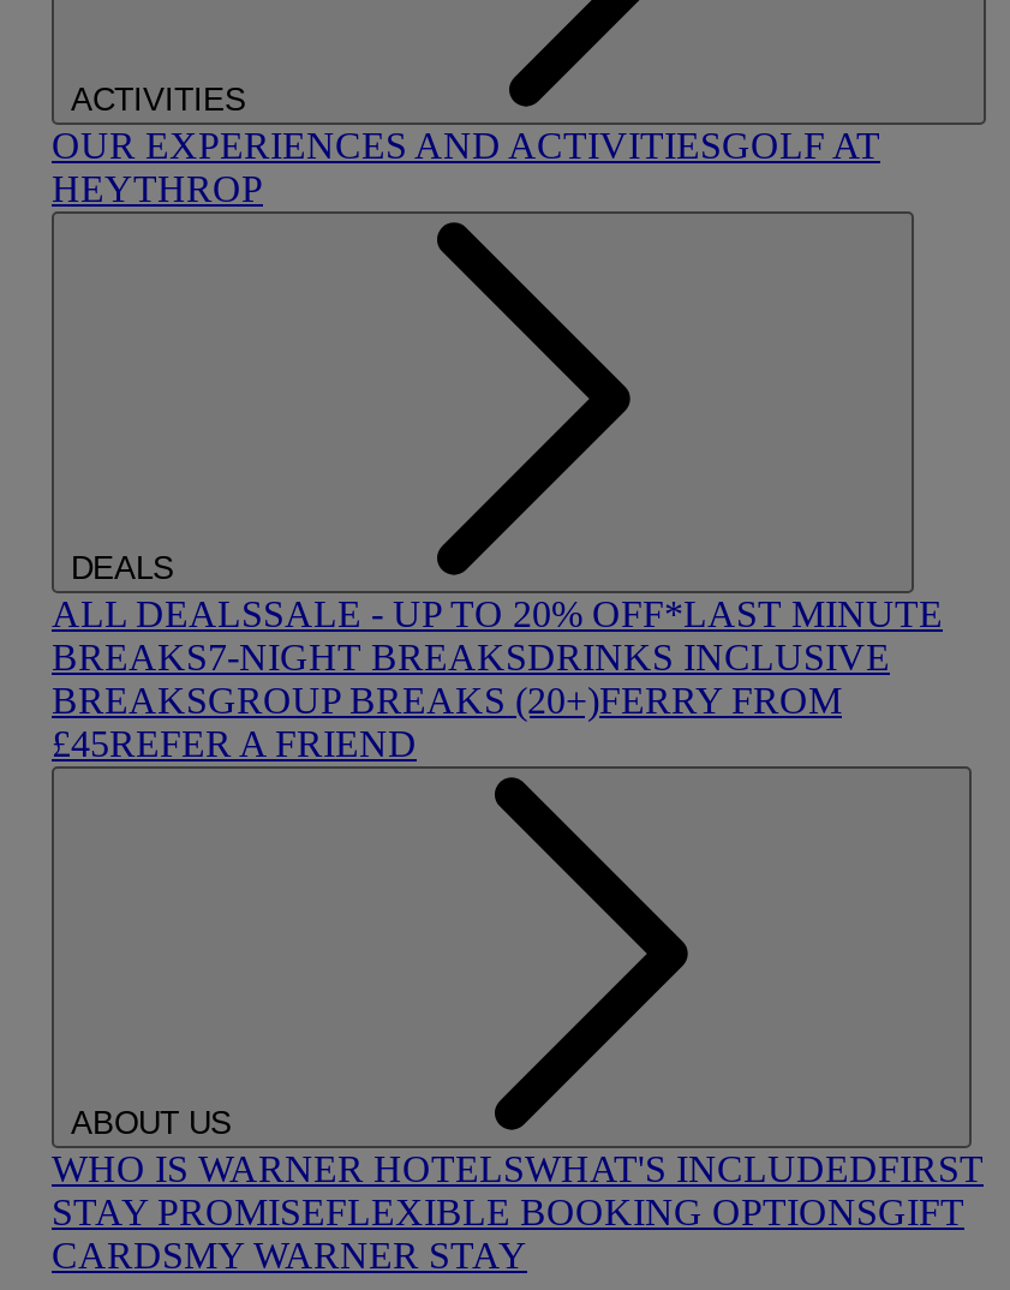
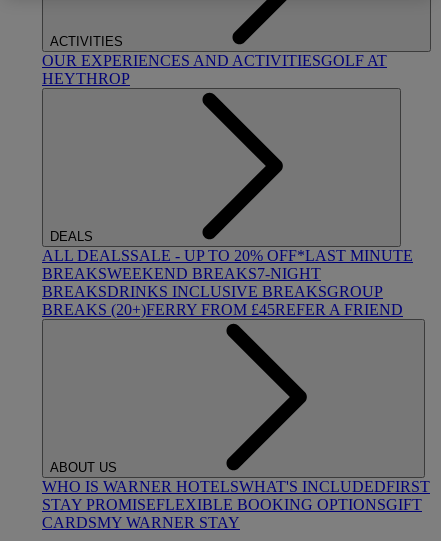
- BREAKS7-NIGHT BREAKSDRINKS INCLUSIVE
- BREAKSGROUP BREAKS (20+)FERRY FROM
- £45REFER A FRIEND
+ BREAKSWEEKEND BREAKS7-NIGHT
+ BREAKSDRINKS INCLUSIVE BREAKSGROUP
+ BREAKS (20+)FERRY FROM £45REFER A FRIEND
